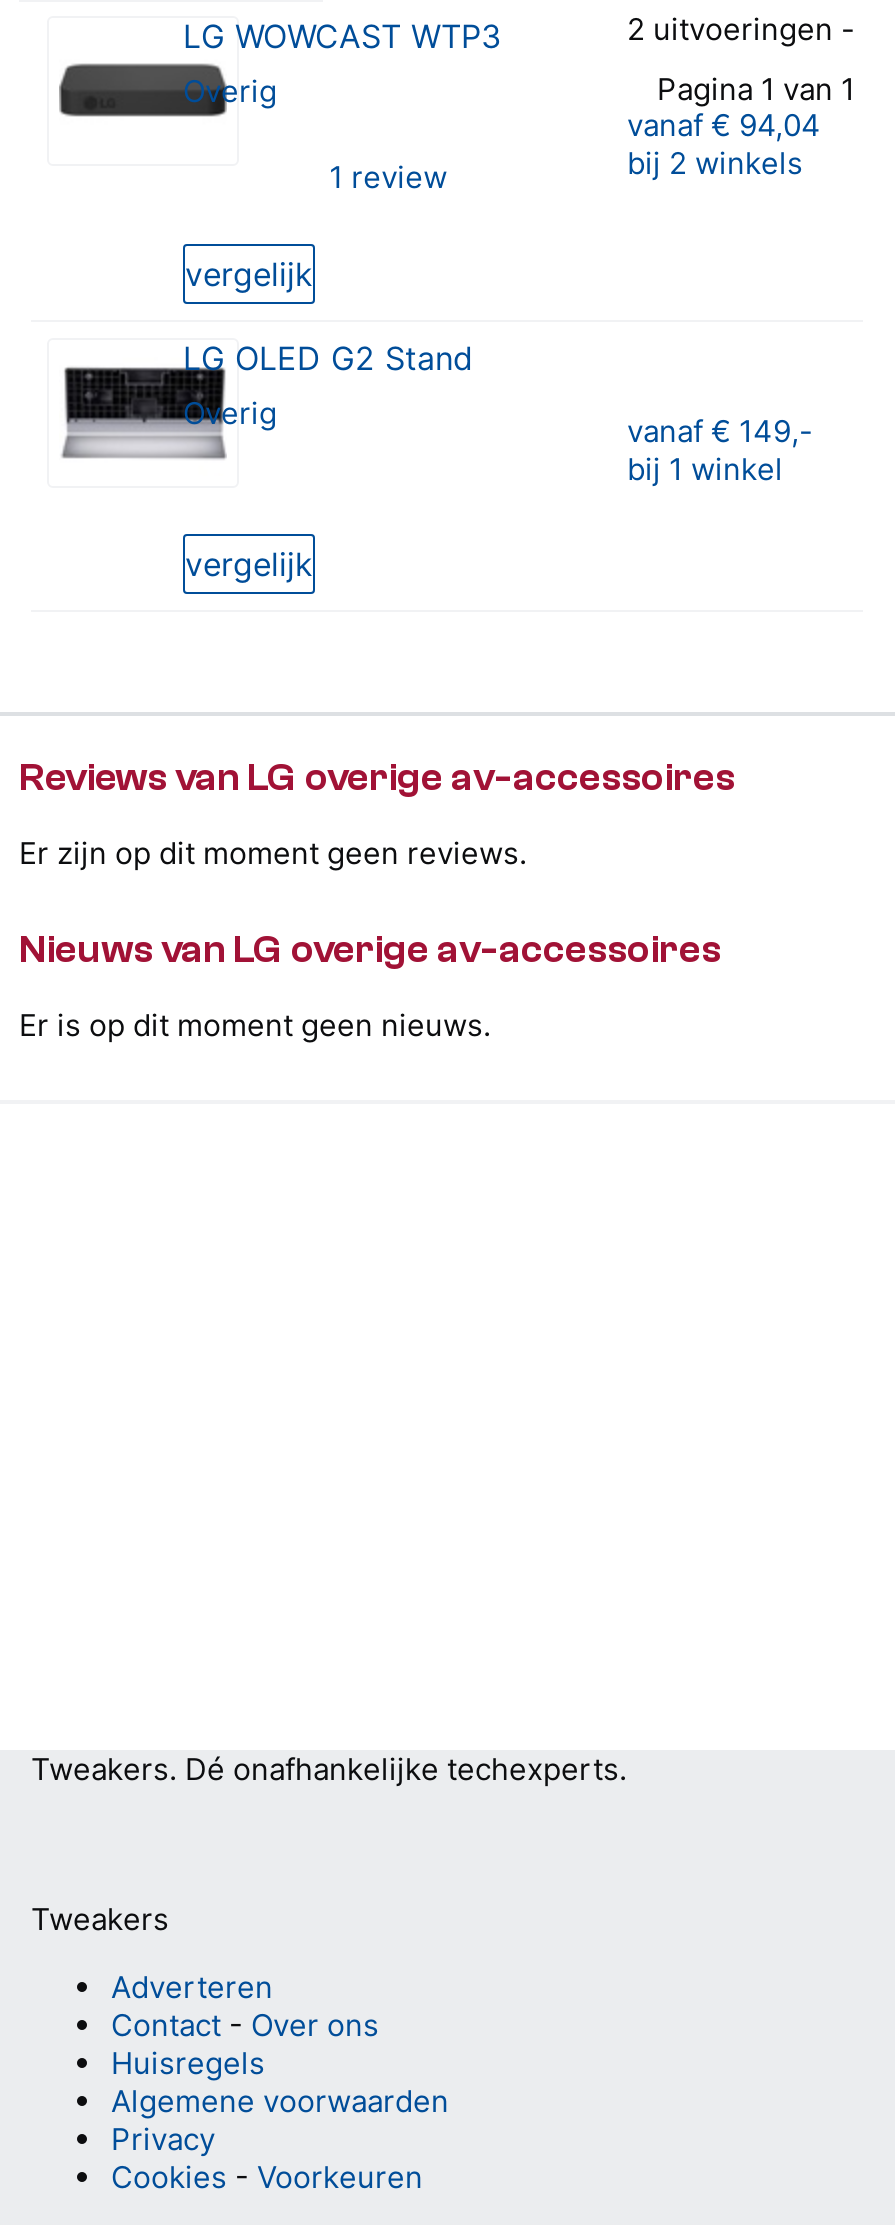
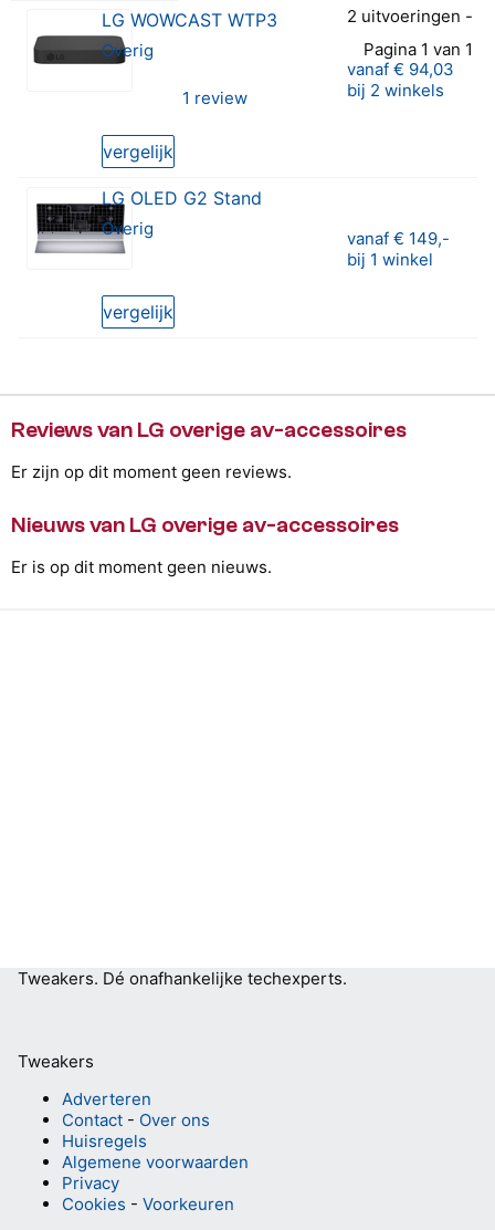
- vanaf € 94,04
+ vanaf € 94,03
